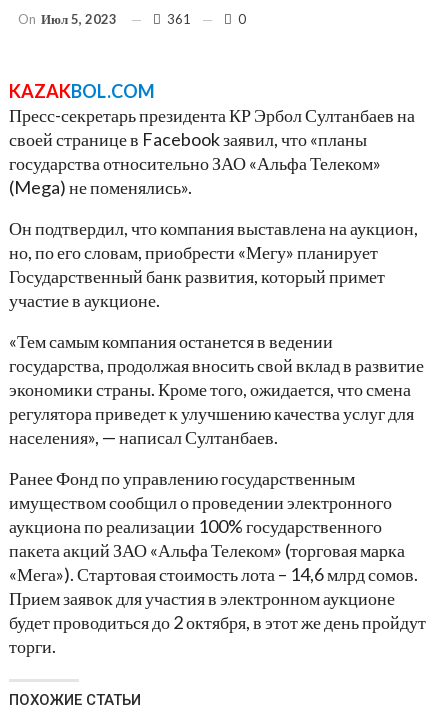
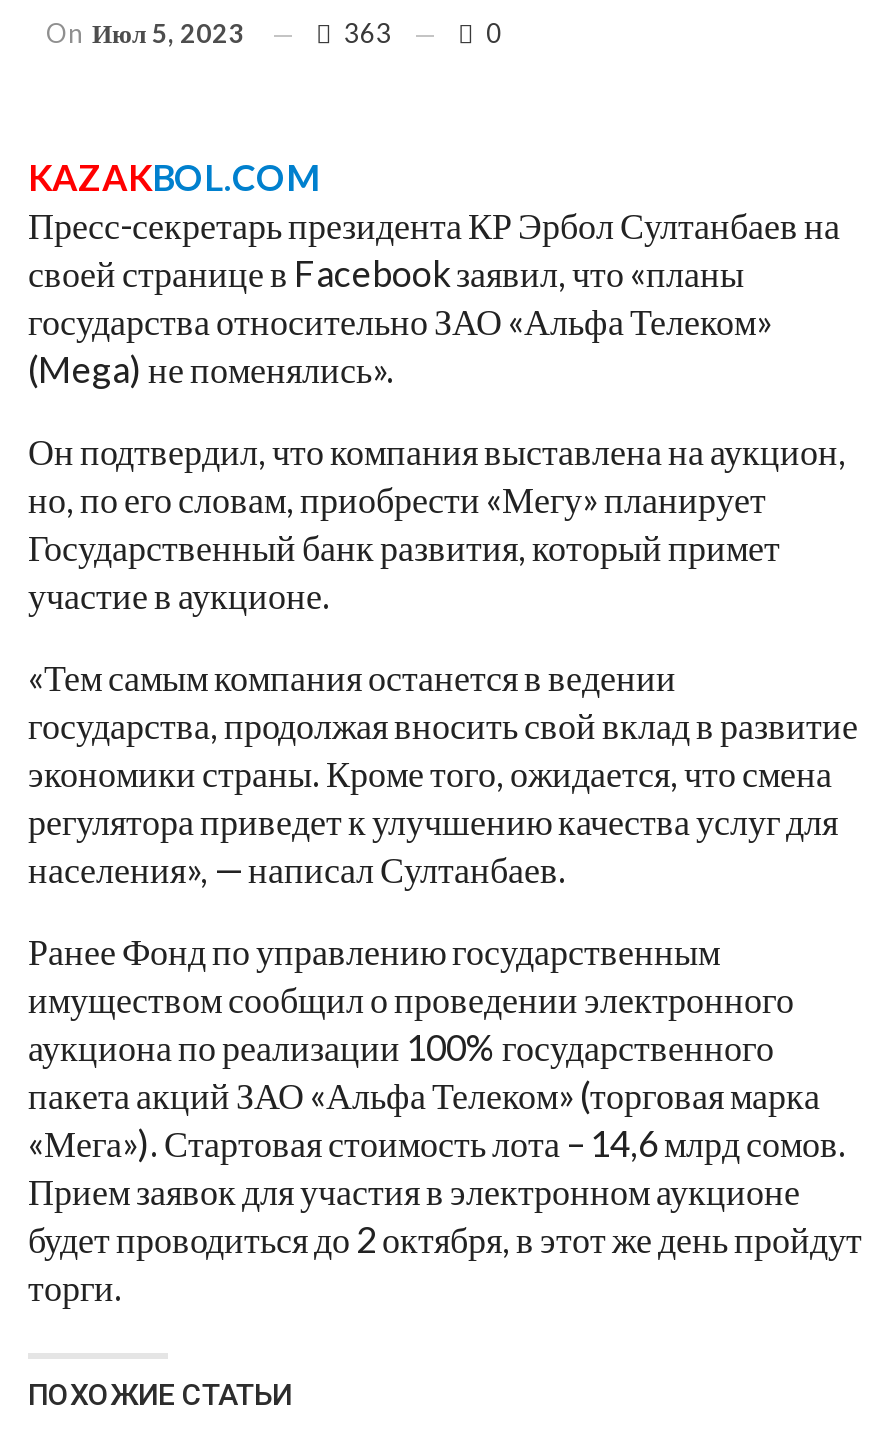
- 361
+ 363
